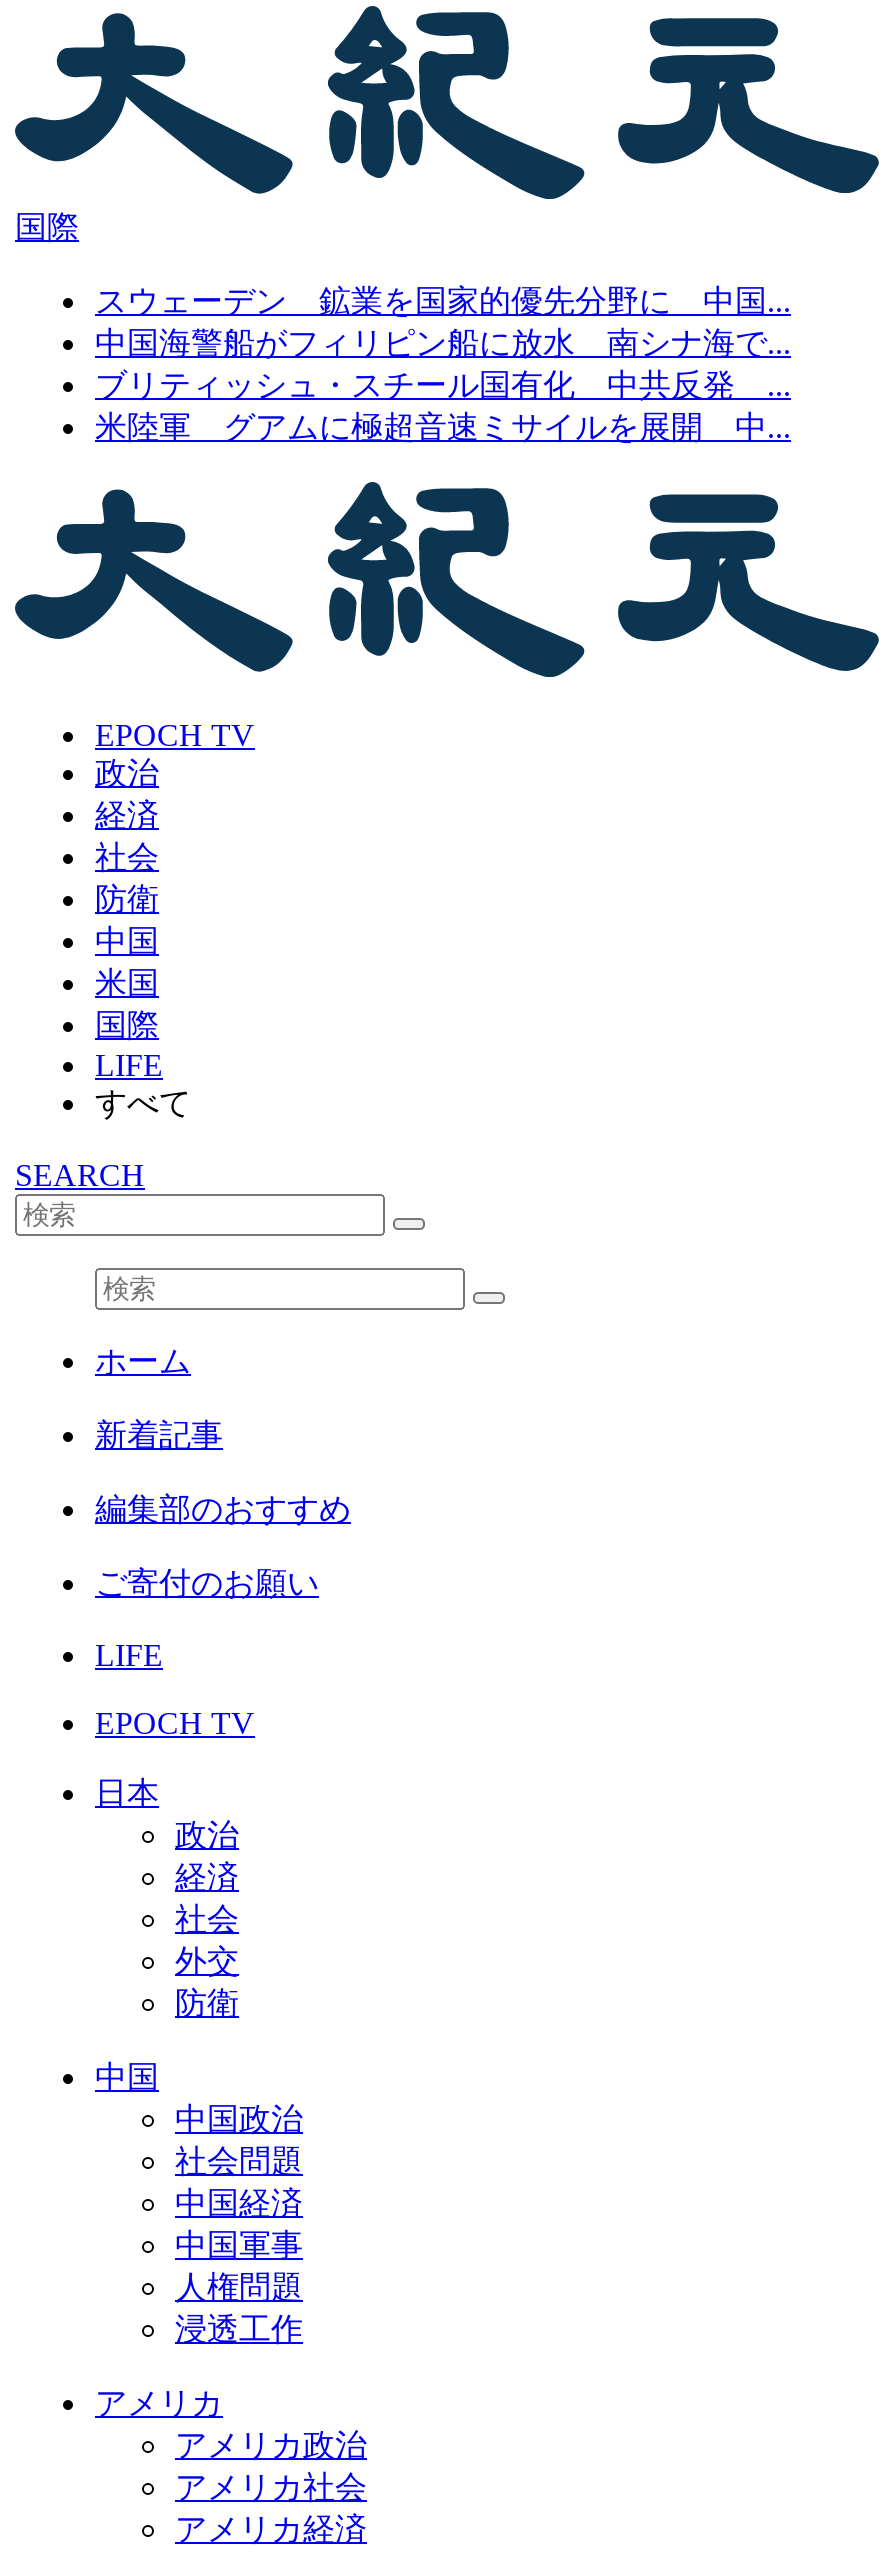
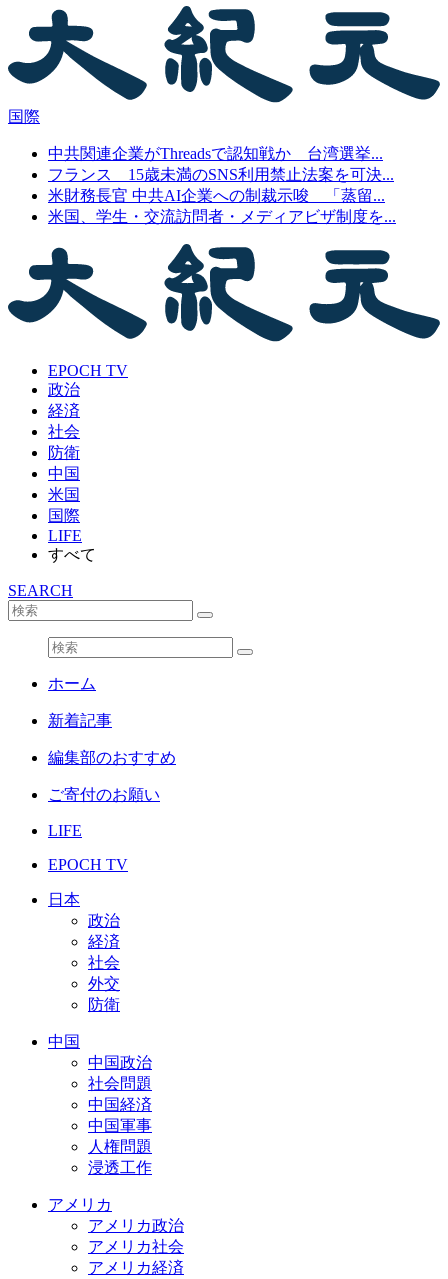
- スウェーデン 鉱業を国家的優先分野に 中国...
- 中国海警船がフィリピン船に放水 南シナ海で...
- ブリティッシュ・スチール国有化 中共反発 ...
- 米陸軍 グアムに極超音速ミサイルを展開 中...
+ 中共関連企業がThreadsで認知戦か 台湾選挙...
+ フランス 15歳未満のSNS利用禁止法案を可決...
+ 米財務長官 中共AI企業への制裁示唆 「蒸留...
+ 米国、学生・交流訪問者・メディアビザ制度を...
